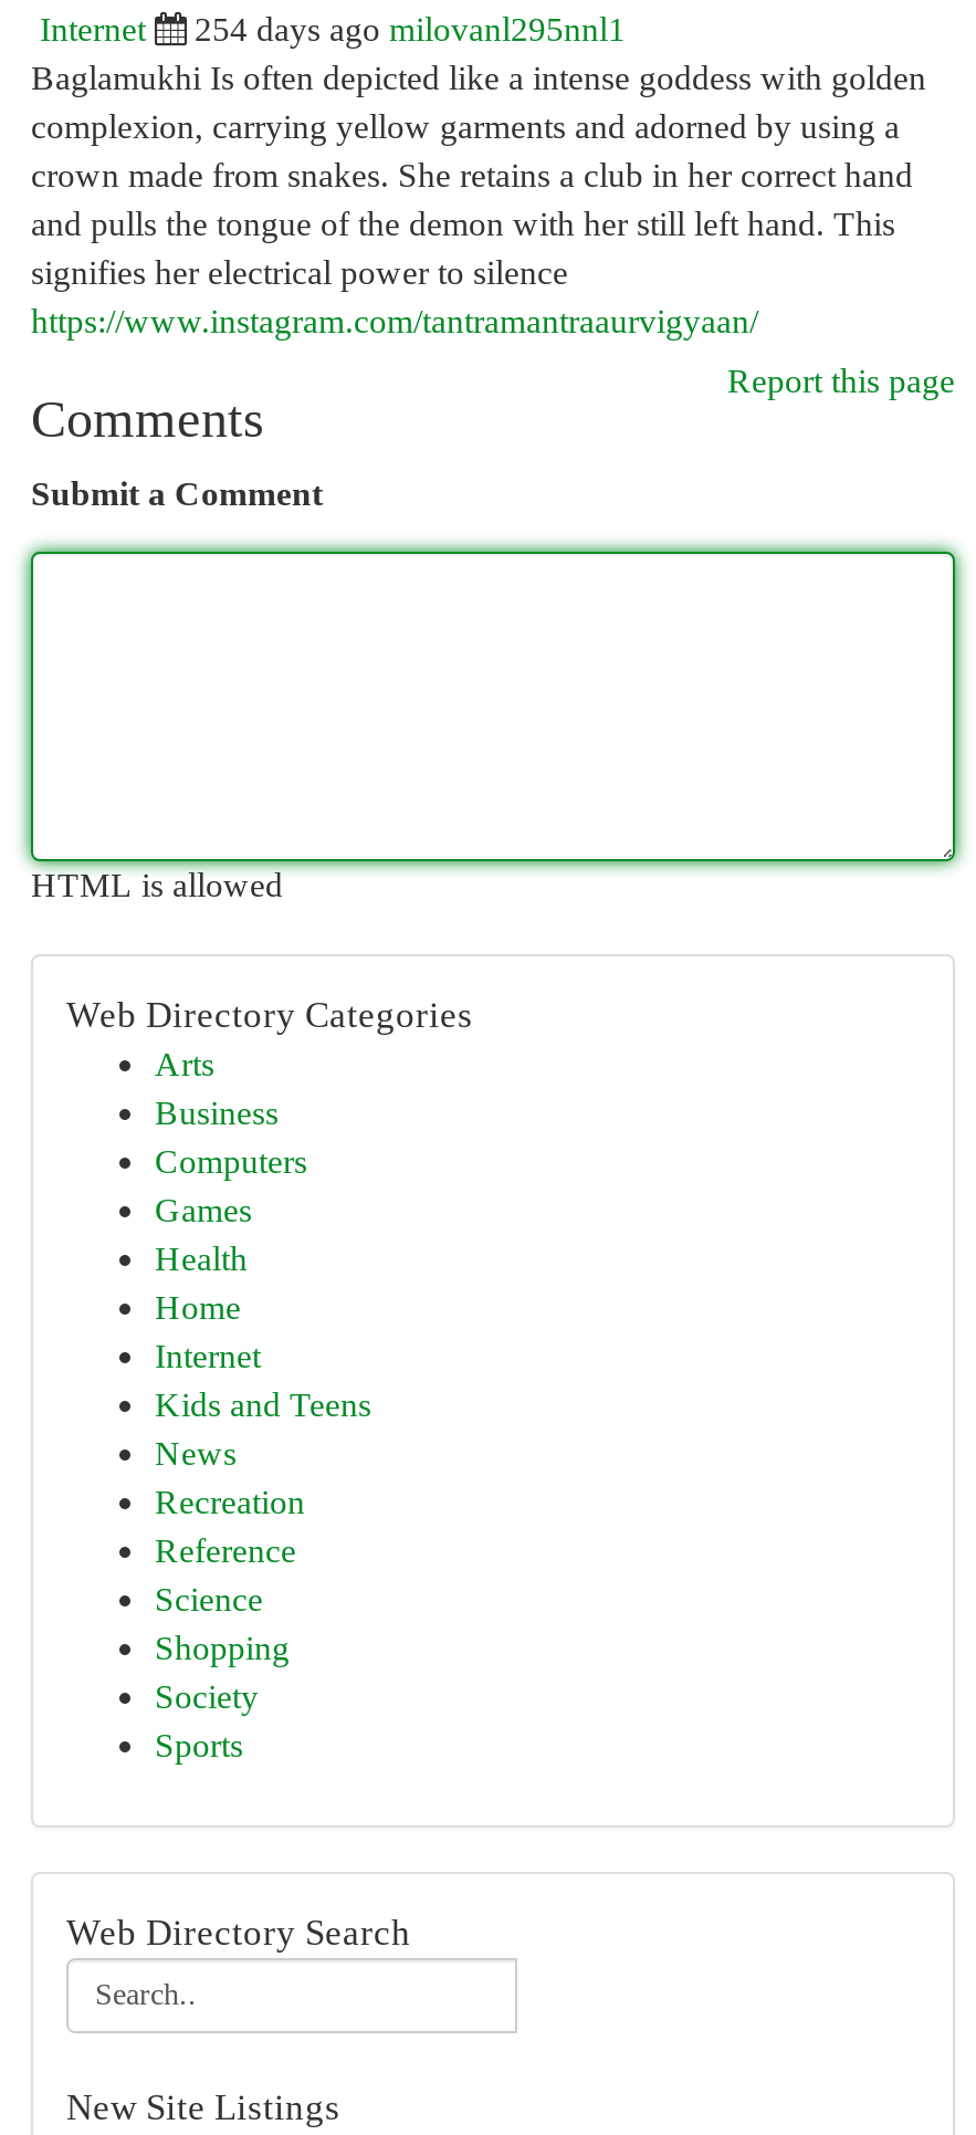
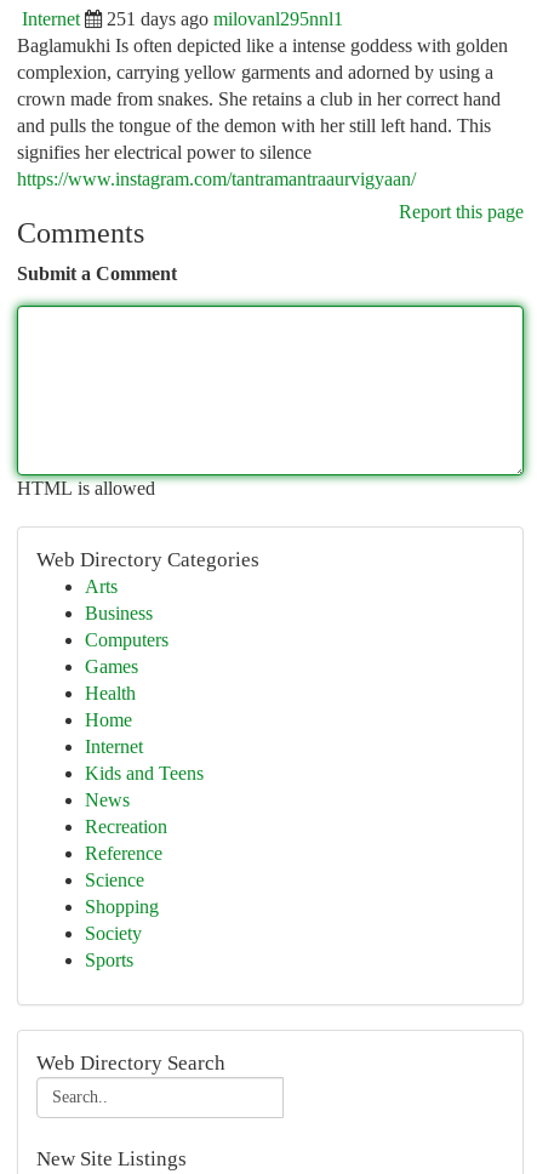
- 254 days ago milovanl295nnl1
+ 251 days ago milovanl295nnl1
